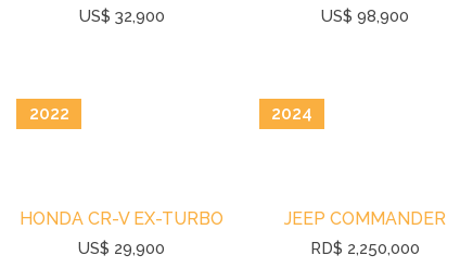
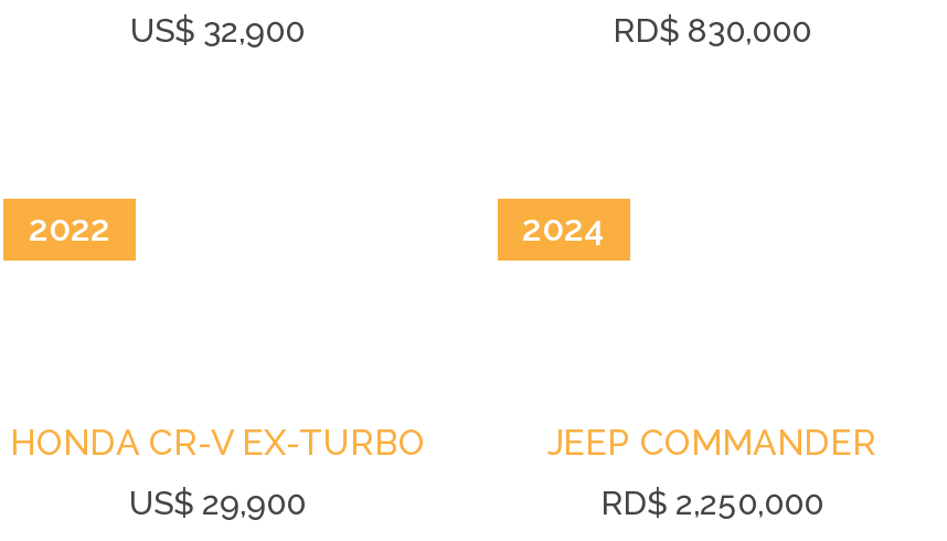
- US$ 98,900
+ RD$ 830,000
